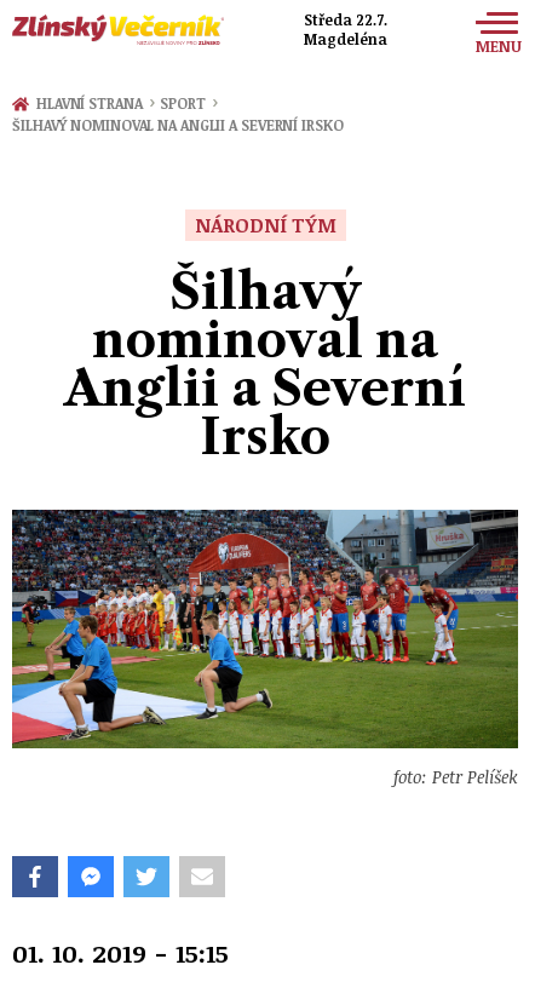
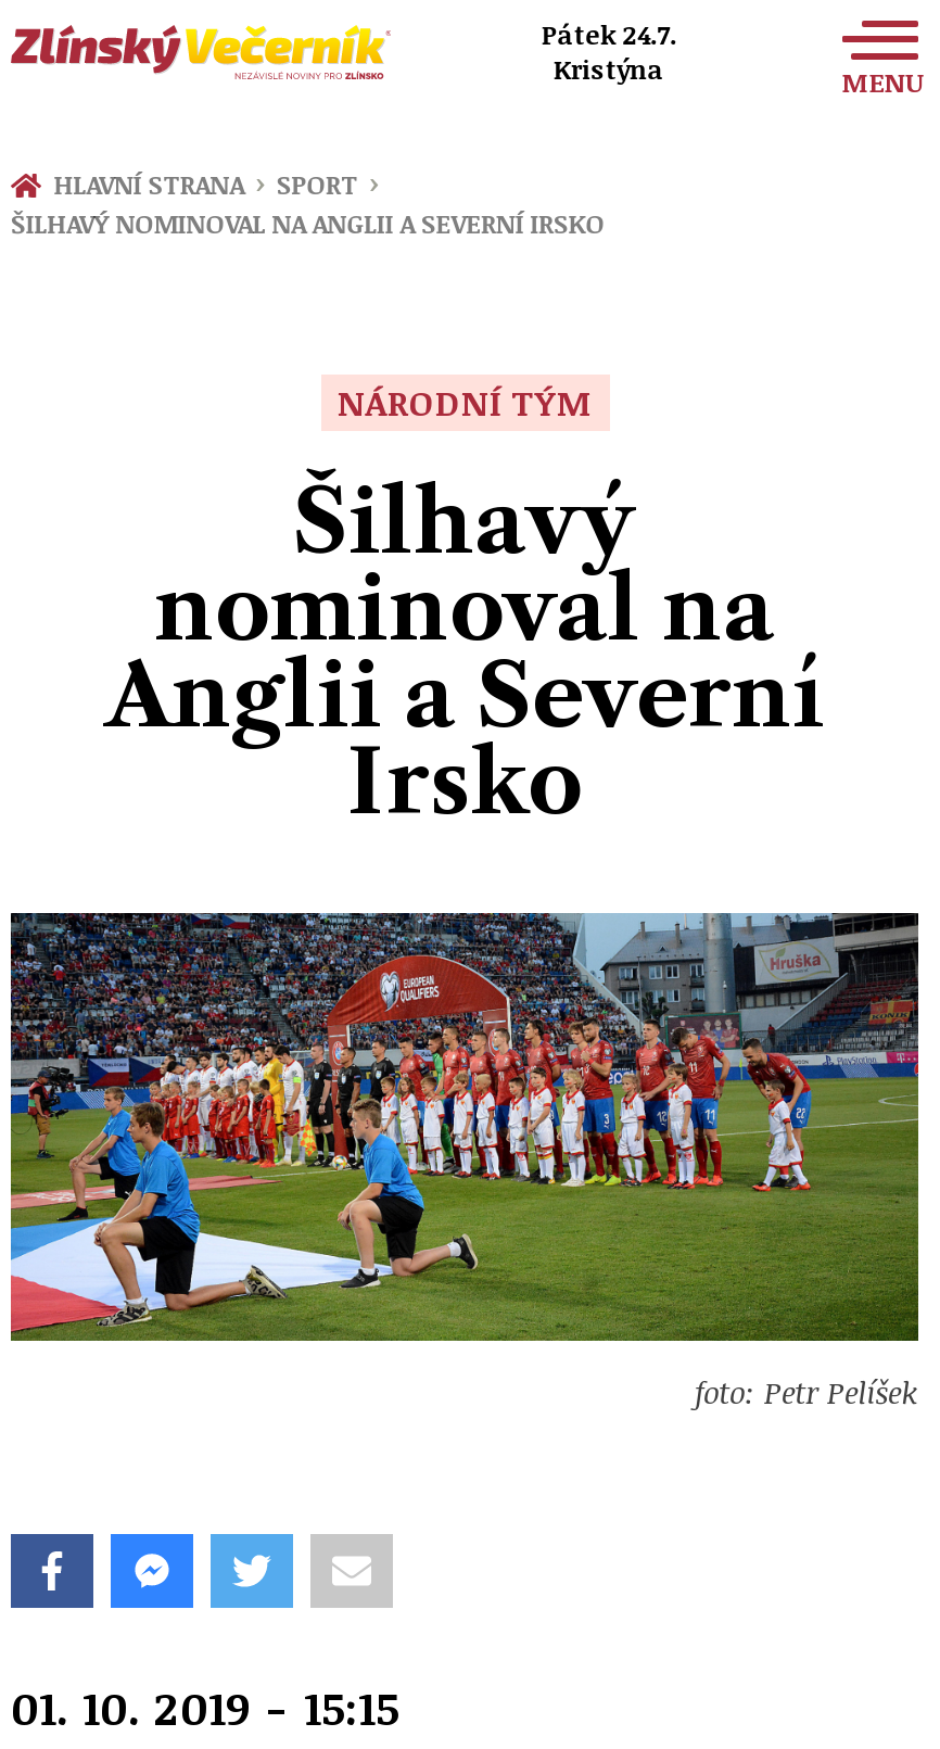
- Středa 22.7.
- Magdeléna
+ Pátek 24.7.
+ Kristýna
